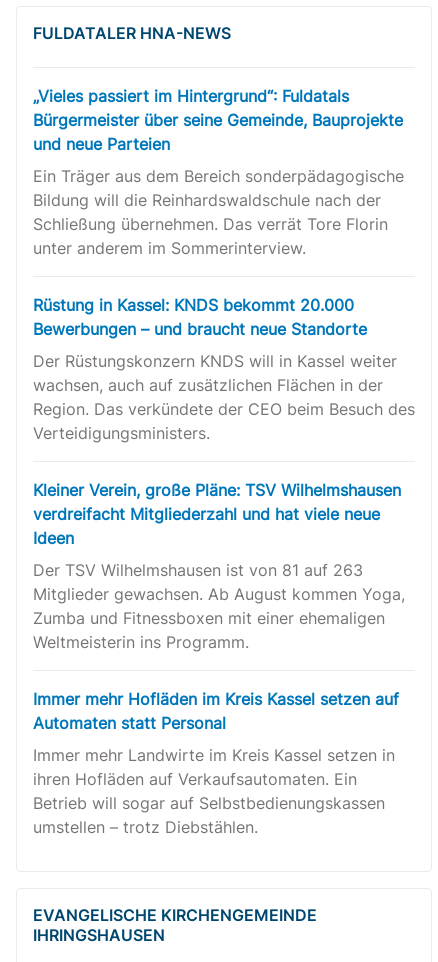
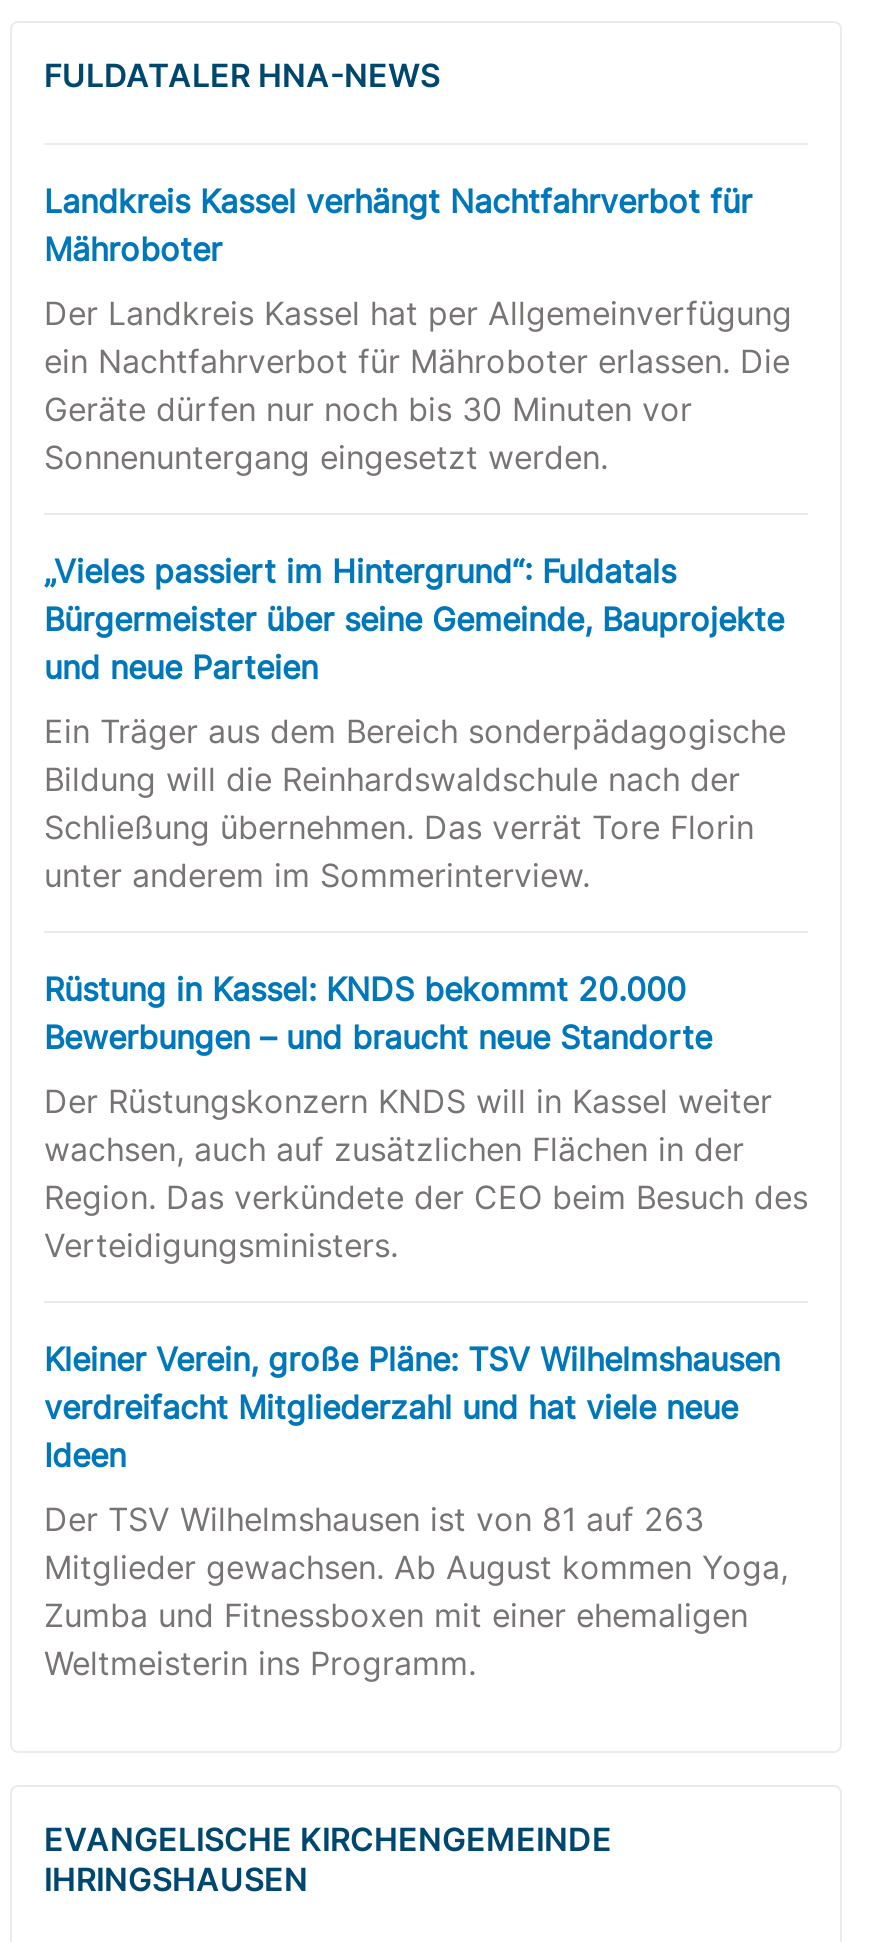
+ Landkreis Kassel verhängt Nachtfahrverbot für
+ Mähroboter
+ Der Landkreis Kassel hat per Allgemeinverfügung
+ ein Nachtfahrverbot für Mähroboter erlassen. Die
+ Geräte dürfen nur noch bis 30 Minuten vor
+ Sonnenuntergang eingesetzt werden.

moved down: „Vieles passiert im Hintergrund“: Fuldatals | Bürgermeister über seine Gemeinde, Bauprojekte | und neue Parteien | ... | Zumba und Fitnessboxen mit einer ehemaligen | Weltmeisterin ins Programm.

- Immer mehr Hofläden im Kreis Kassel setzen auf
- Automaten statt Personal
- Immer mehr Landwirte im Kreis Kassel setzen in
- ihren Hofläden auf Verkaufsautomaten. Ein
- Betrieb will sogar auf Selbstbedienungskassen
- umstellen – trotz Diebstählen.
